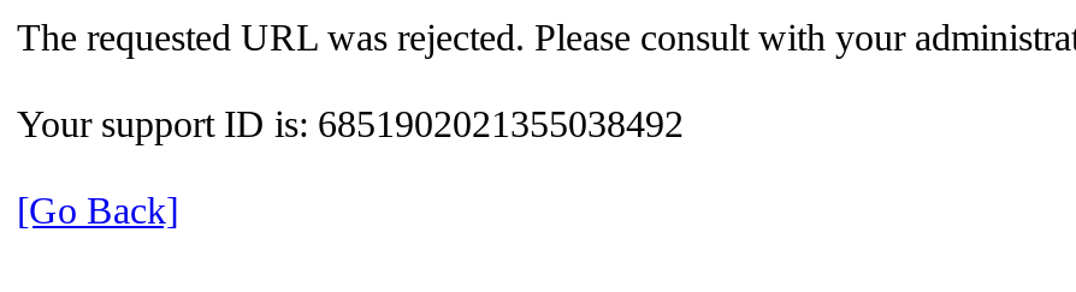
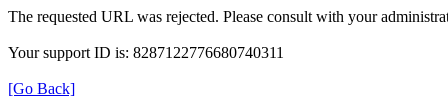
- Your support ID is: 6851902021355038492
+ Your support ID is: 8287122776680740311
